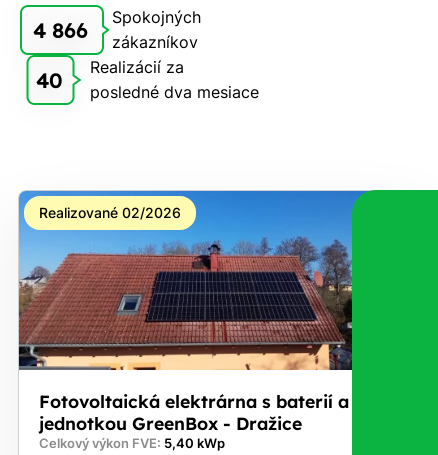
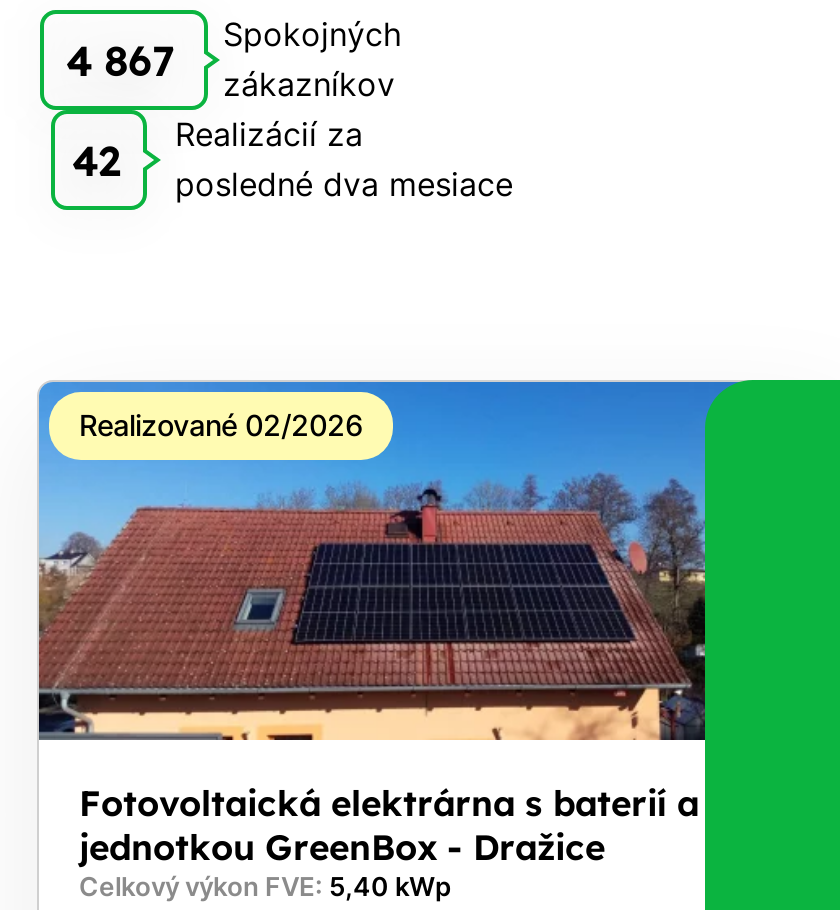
- 4 866 Spokojných zákazníkov
+ 4 867 Spokojných zákazníkov

- 40 Realizácií za posledné dva mesiace
+ 42 Realizácií za posledné dva mesiace
